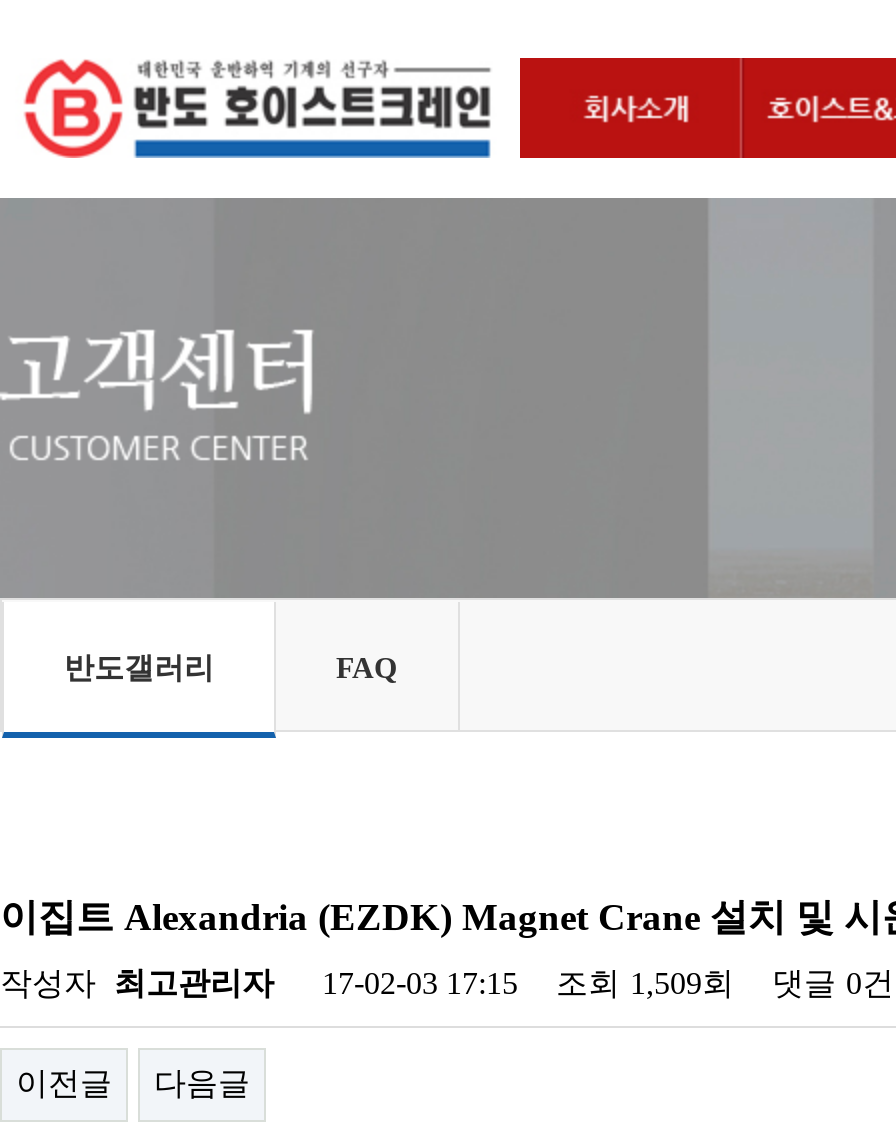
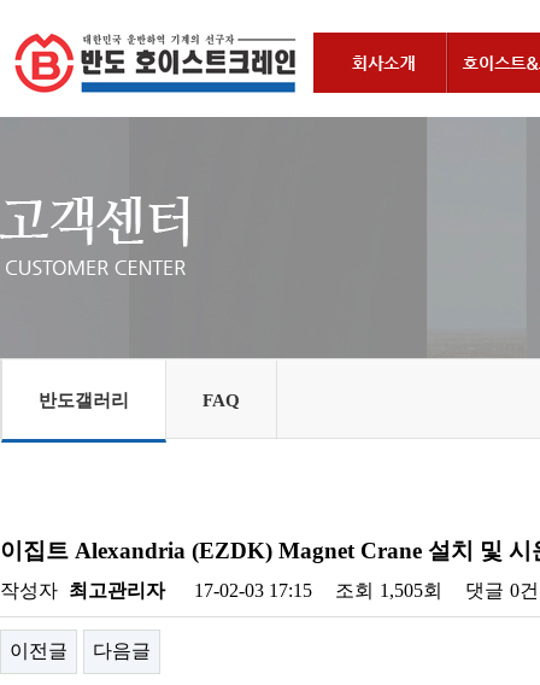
- 작성자 최고관리자 17-02-03 17:15 조회 1,509회 댓글 0건
+ 작성자 최고관리자 17-02-03 17:15 조회 1,505회 댓글 0건
